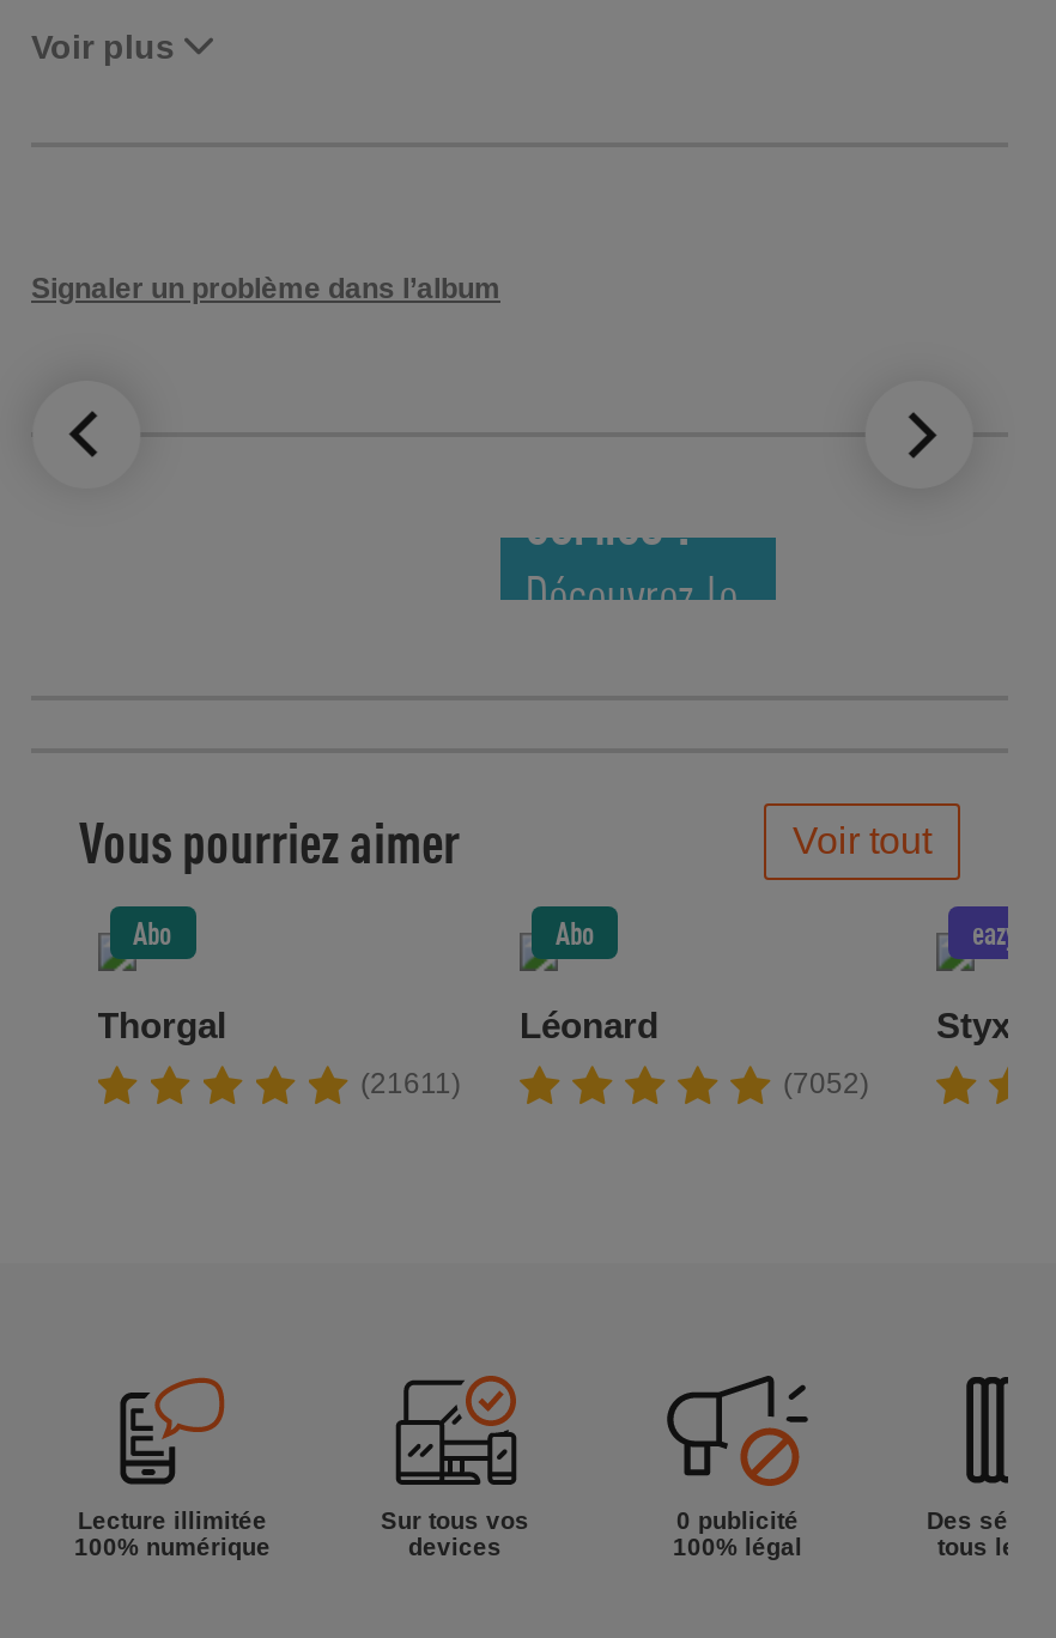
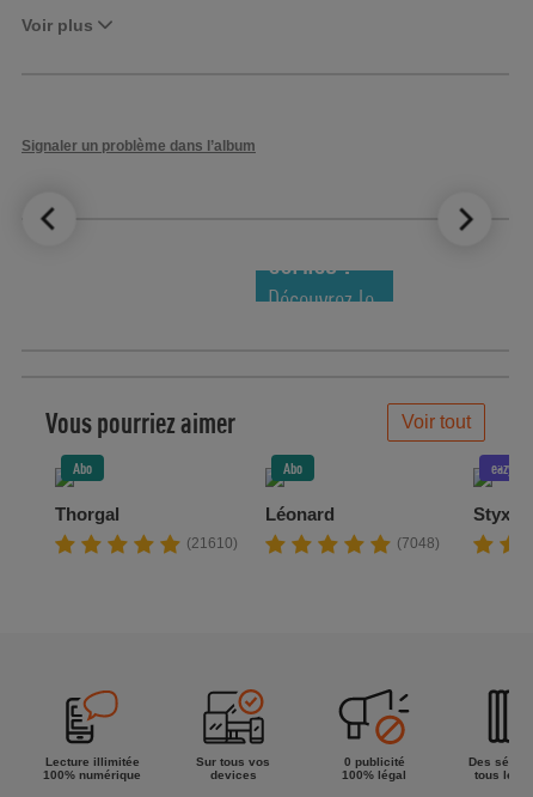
- (21611)
+ (21610)

- (7052)
+ (7048)
